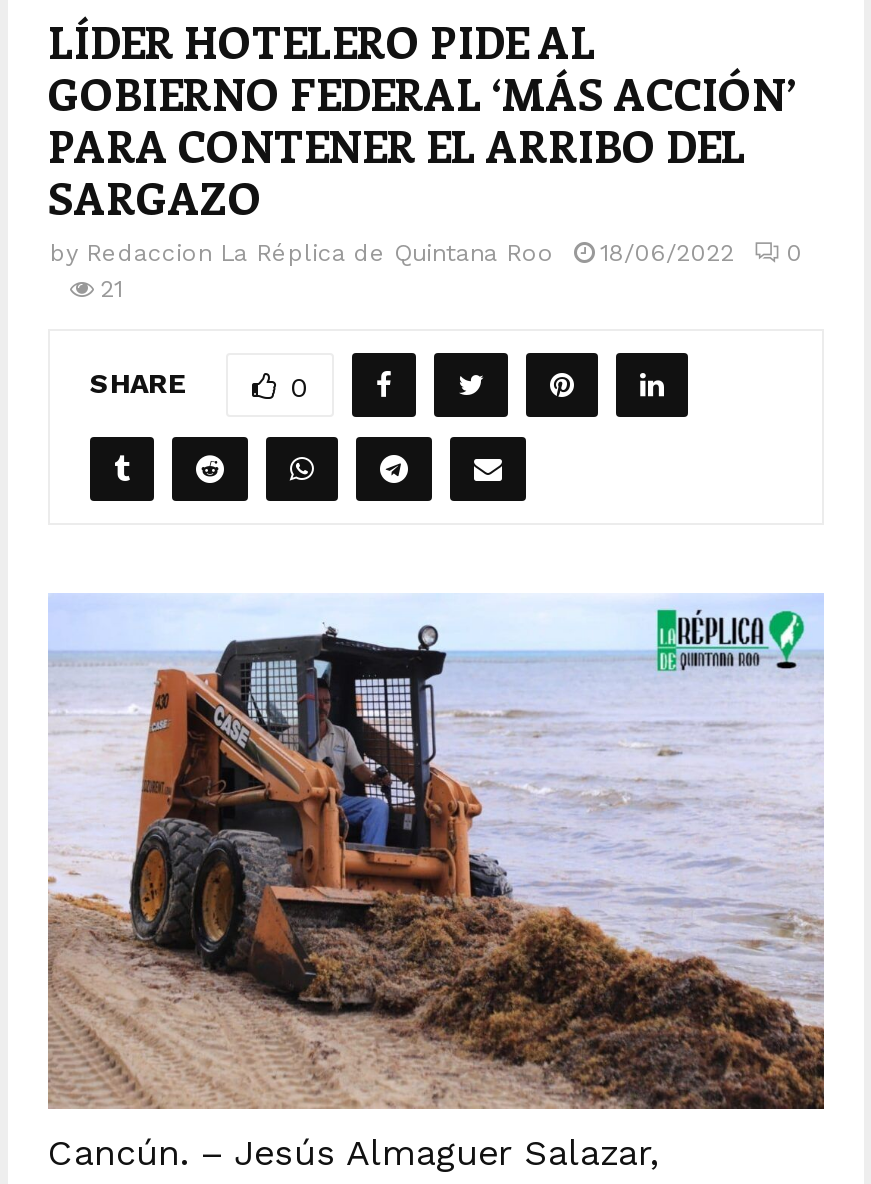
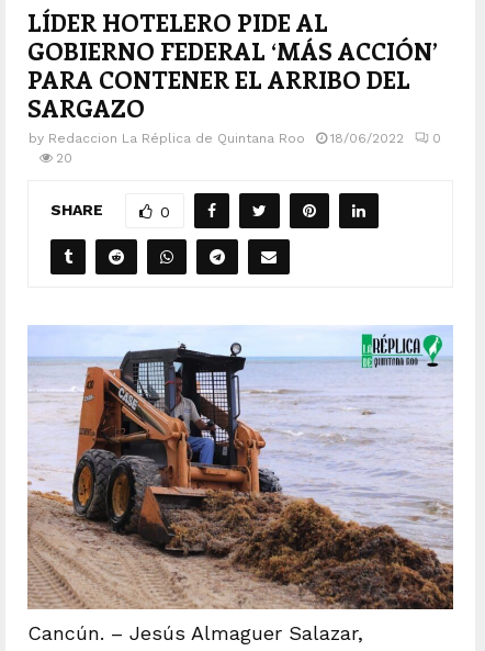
- 21
+ 20
